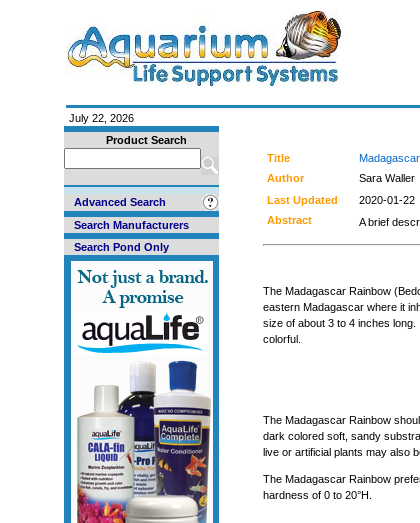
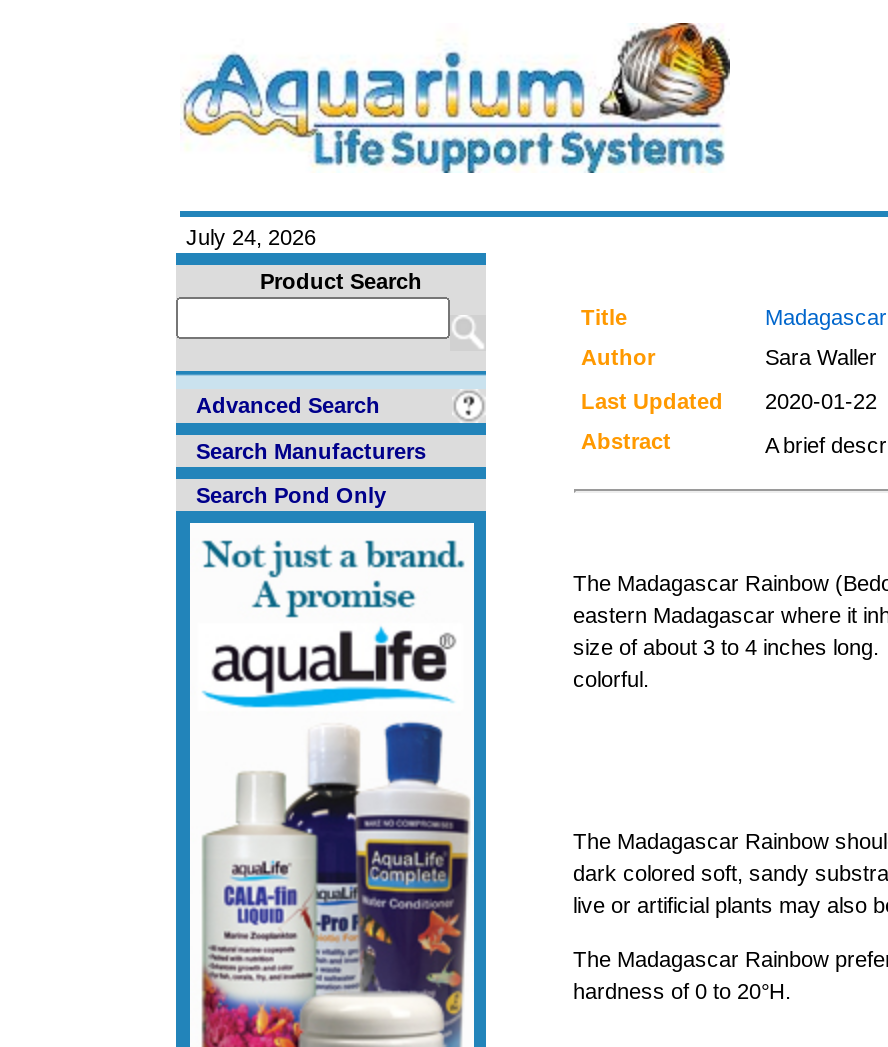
- July 22, 2026
+ July 24, 2026
